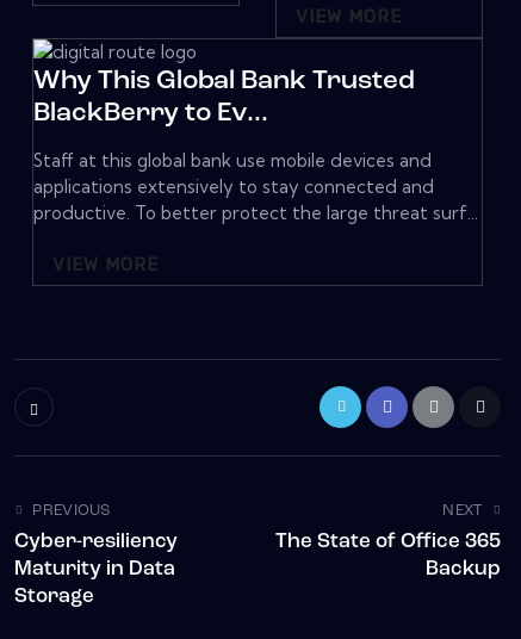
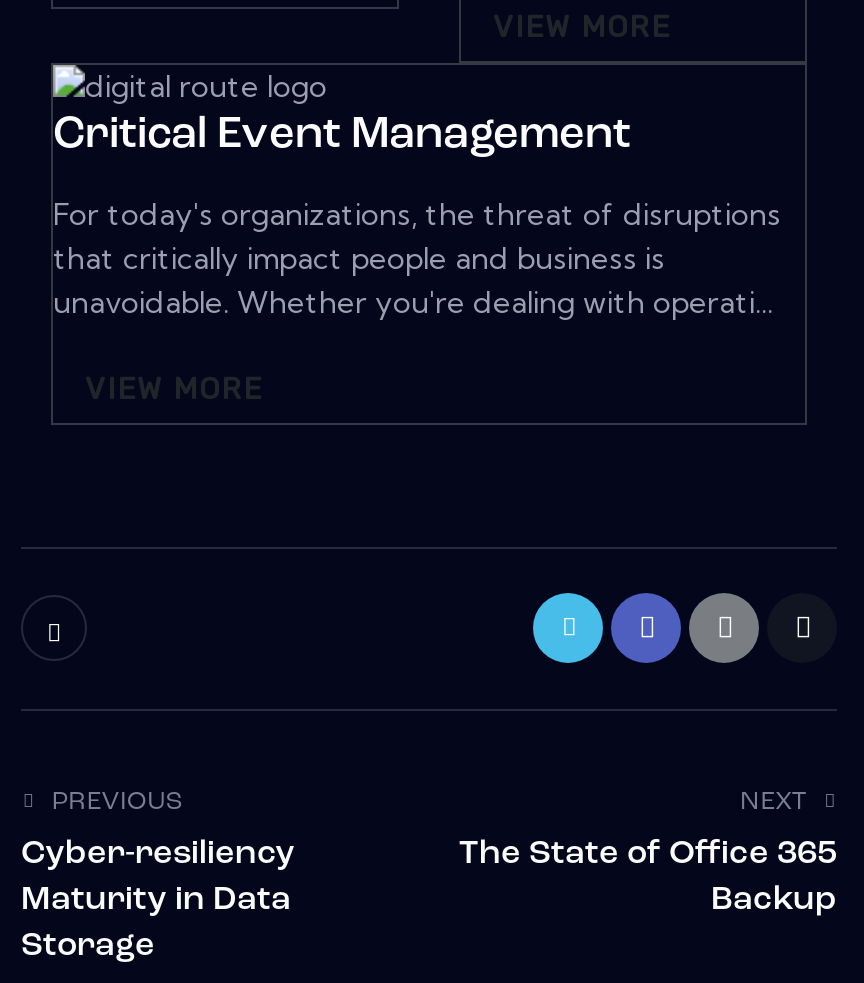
- Why This Global Bank Trusted
- BlackBerry to Ev...
+ Critical Event Management

- Staff at this global bank use mobile devices and
- applications extensively to stay connected and
- productive. To better protect the large threat surf...
+ For today's organizations, the threat of disruptions
+ that critically impact people and business is
+ unavoidable. Whether you're dealing with operati...
